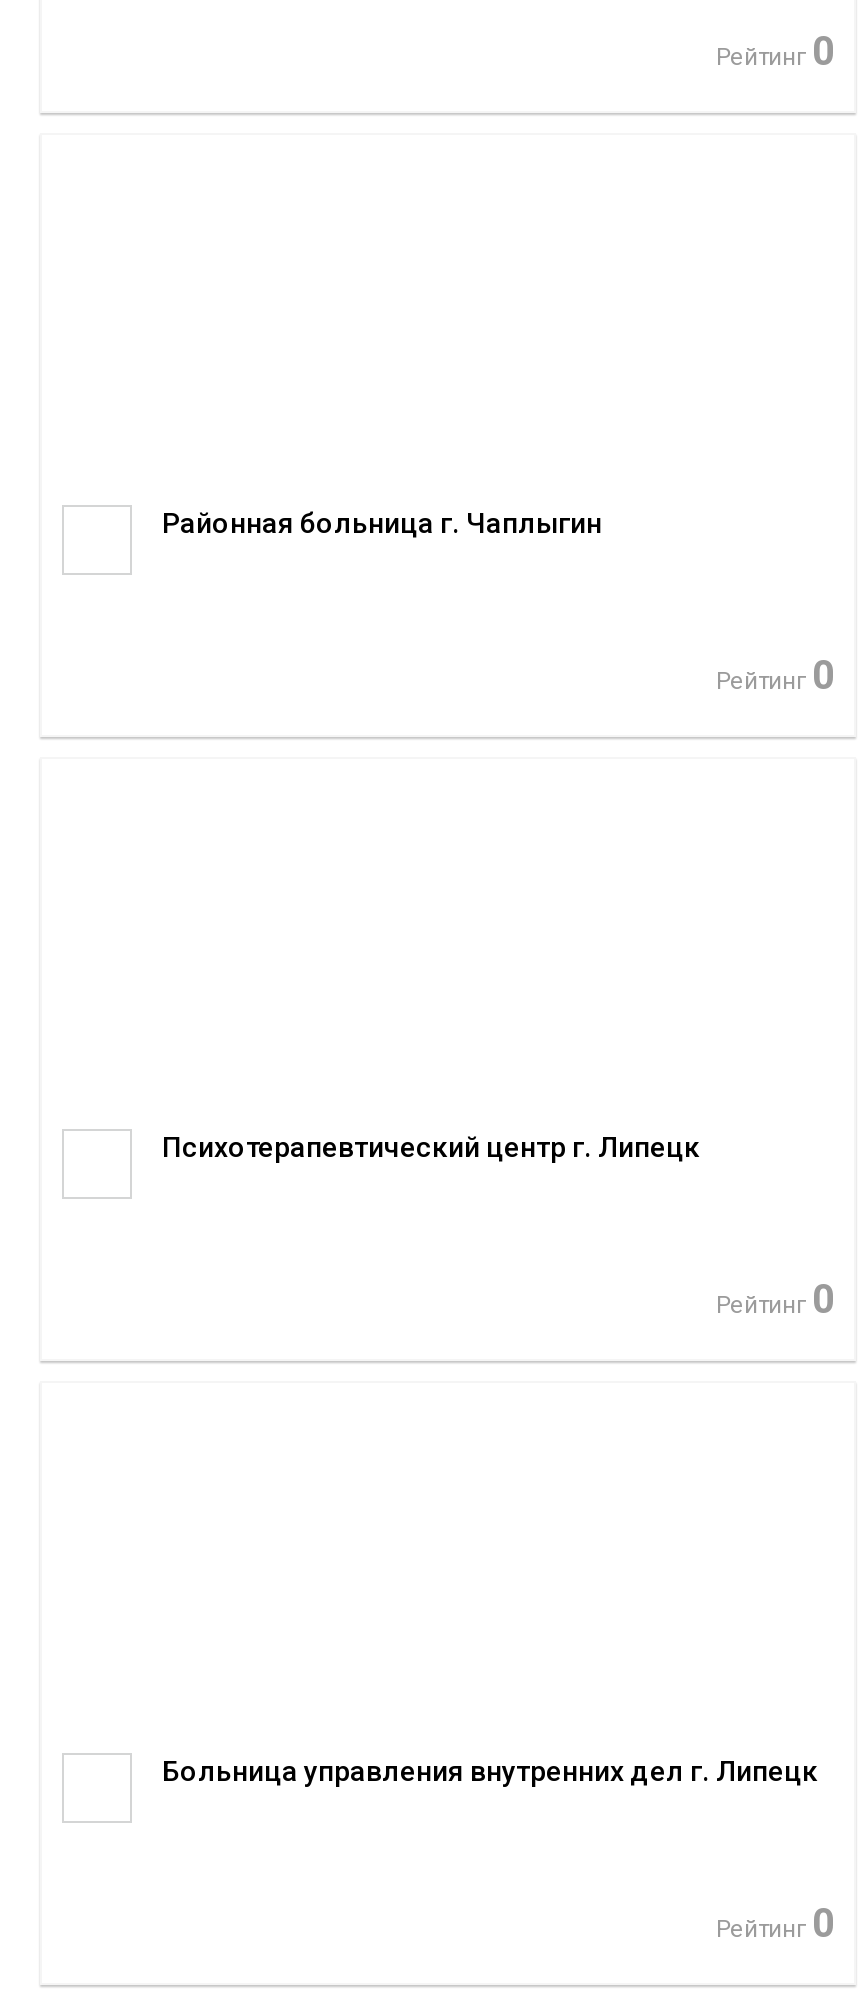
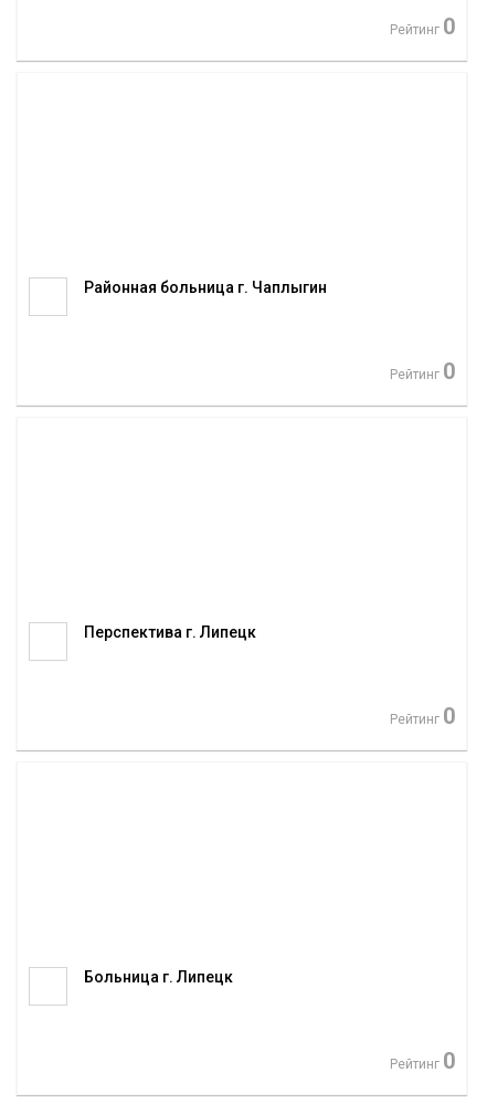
- Психотерапевтический центр г. Липецк
+ Перспектива г. Липецк

- Больница управления внутренних дел г. Липецк
+ Больница г. Липецк
